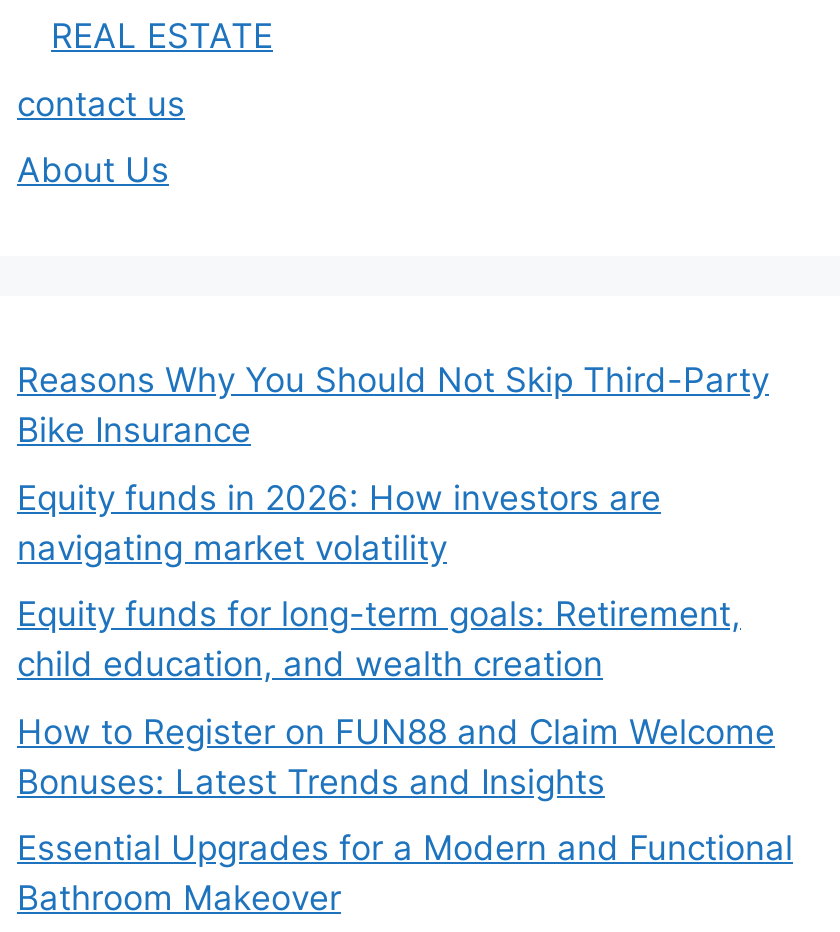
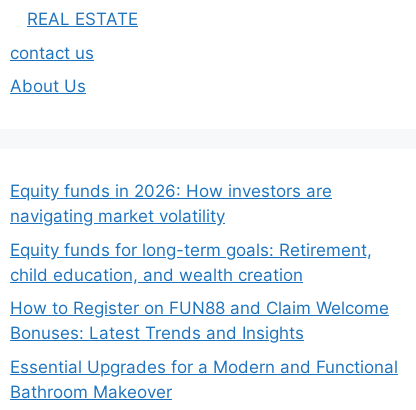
- Reasons Why You Should Not Skip Third-Party
- Bike Insurance
